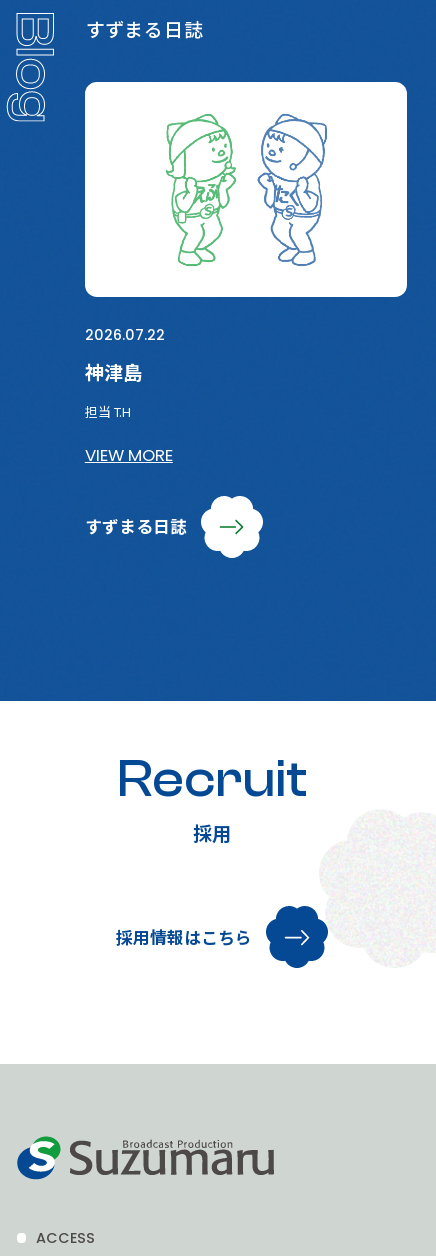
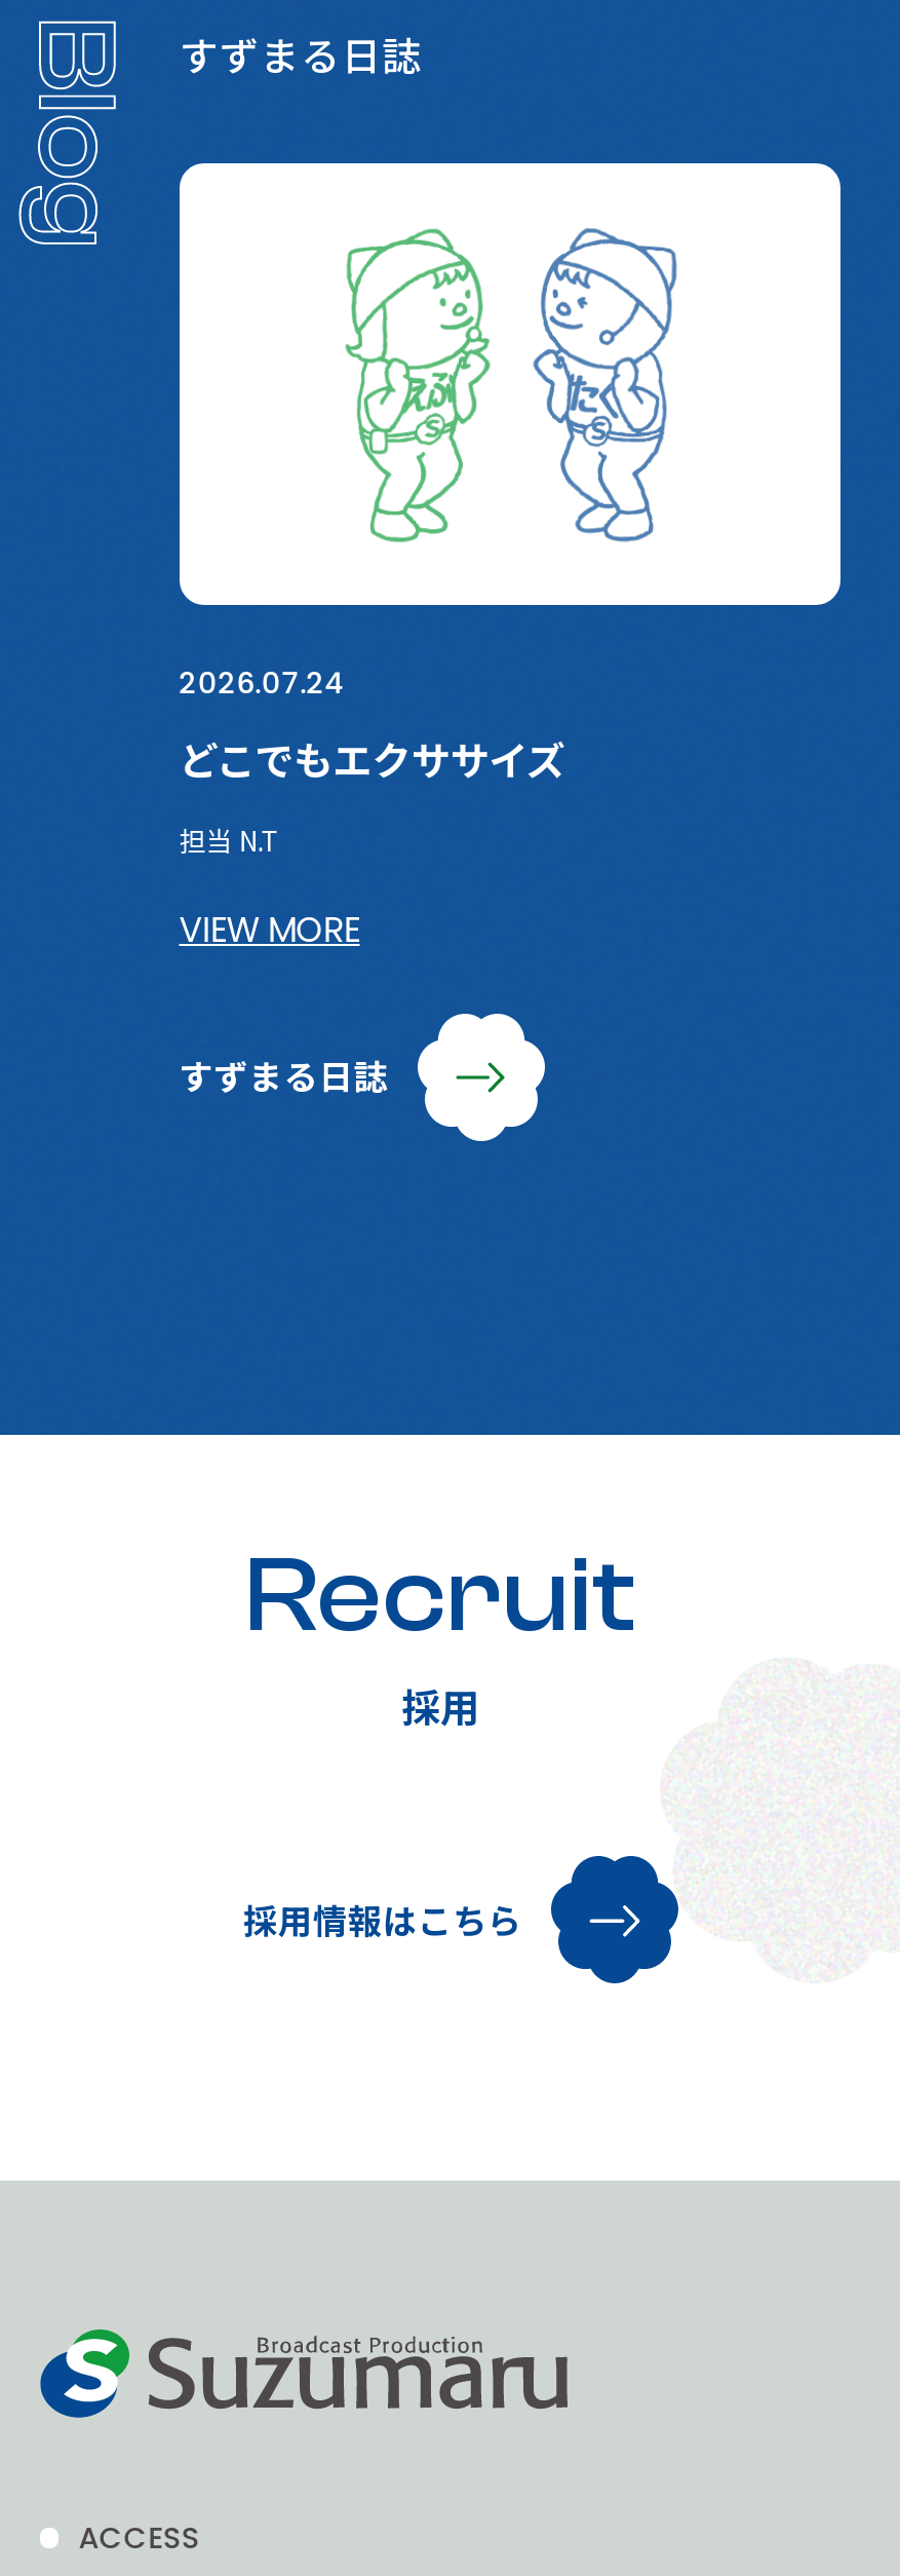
- 2026.07.22
+ 2026.07.24

- 神津島
+ どこでもエクササイズ

- 担当 T.H
+ 担当 N.T
